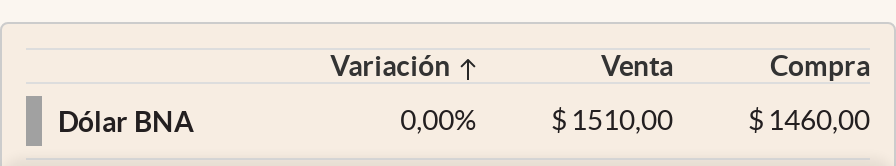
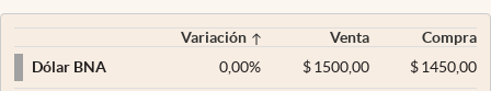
- $ 1510,00
+ $ 1500,00

- $ 1460,00
+ $ 1450,00
